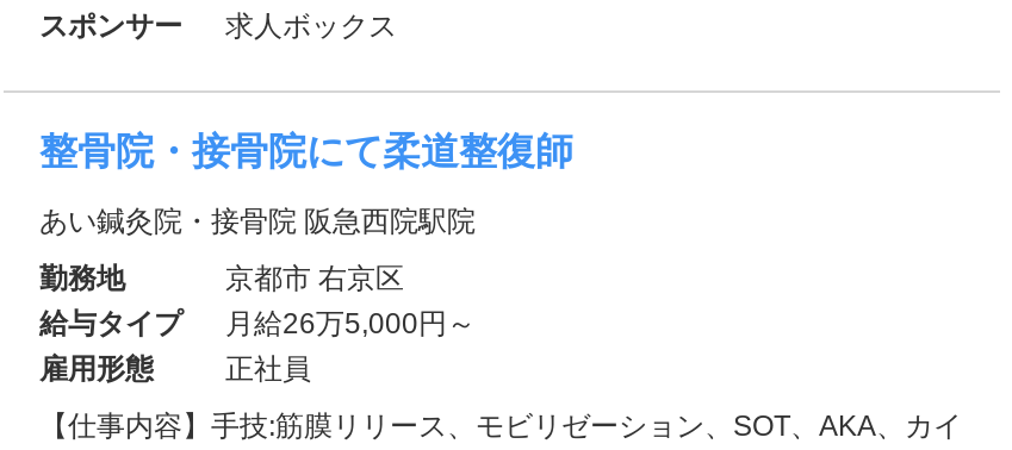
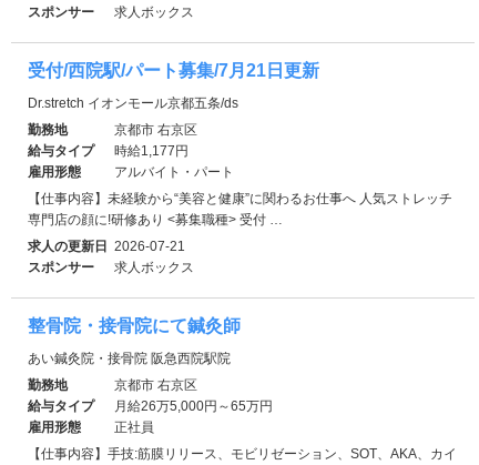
- 整骨院・接骨院にて柔道整復師
+ 受付/西院駅/パート募集/7月21日更新
+ Dr.stretch イオンモール京都五条/ds
+ 勤務地
+ 京都市 右京区
+ 給与タイプ
+ 時給1,177円
+ 雇用形態
+ アルバイト・パート
+ 【仕事内容】未経験から“美容と健康”に関わるお仕事へ 人気ストレッチ
+ 専門店の顔に!研修あり <募集職種> 受付 …
+ 求人の更新日 2026-07-21
+ スポンサー
+ 求人ボックス
+ 整骨院・接骨院にて鍼灸師

- 月給26万5,000円～
+ 月給26万5,000円～65万円
